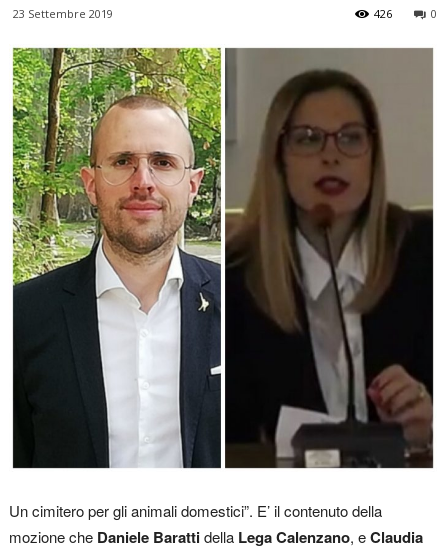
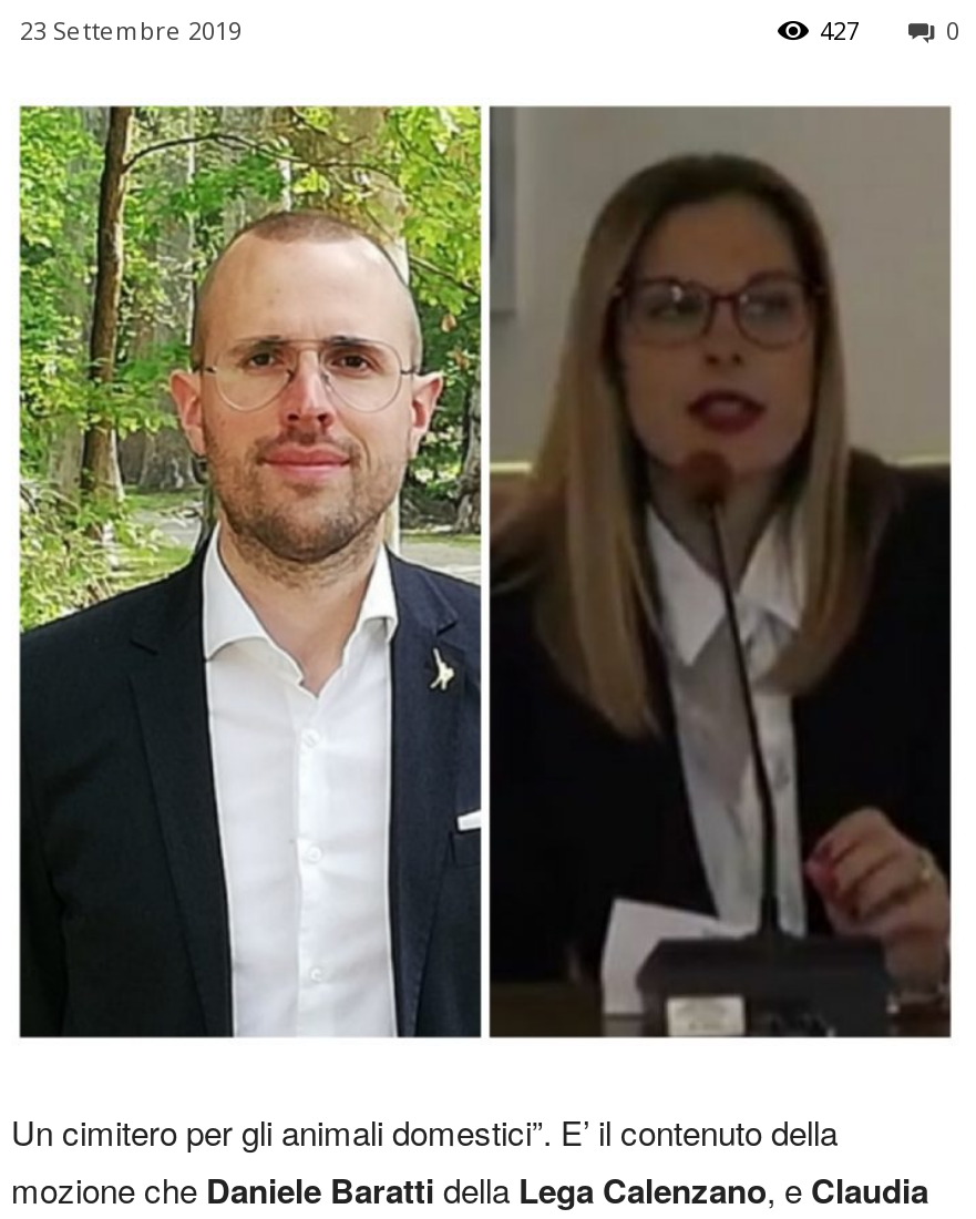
- 426
+ 427
